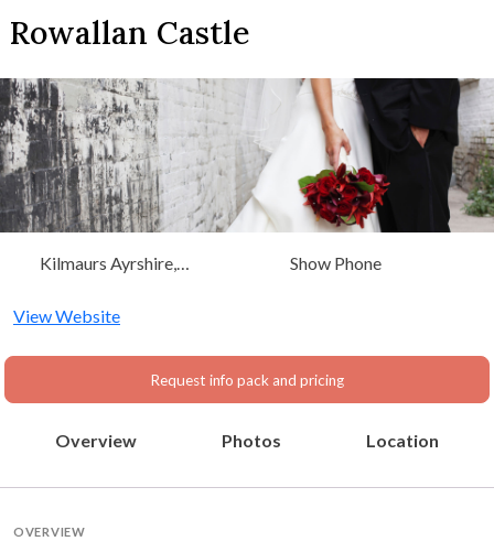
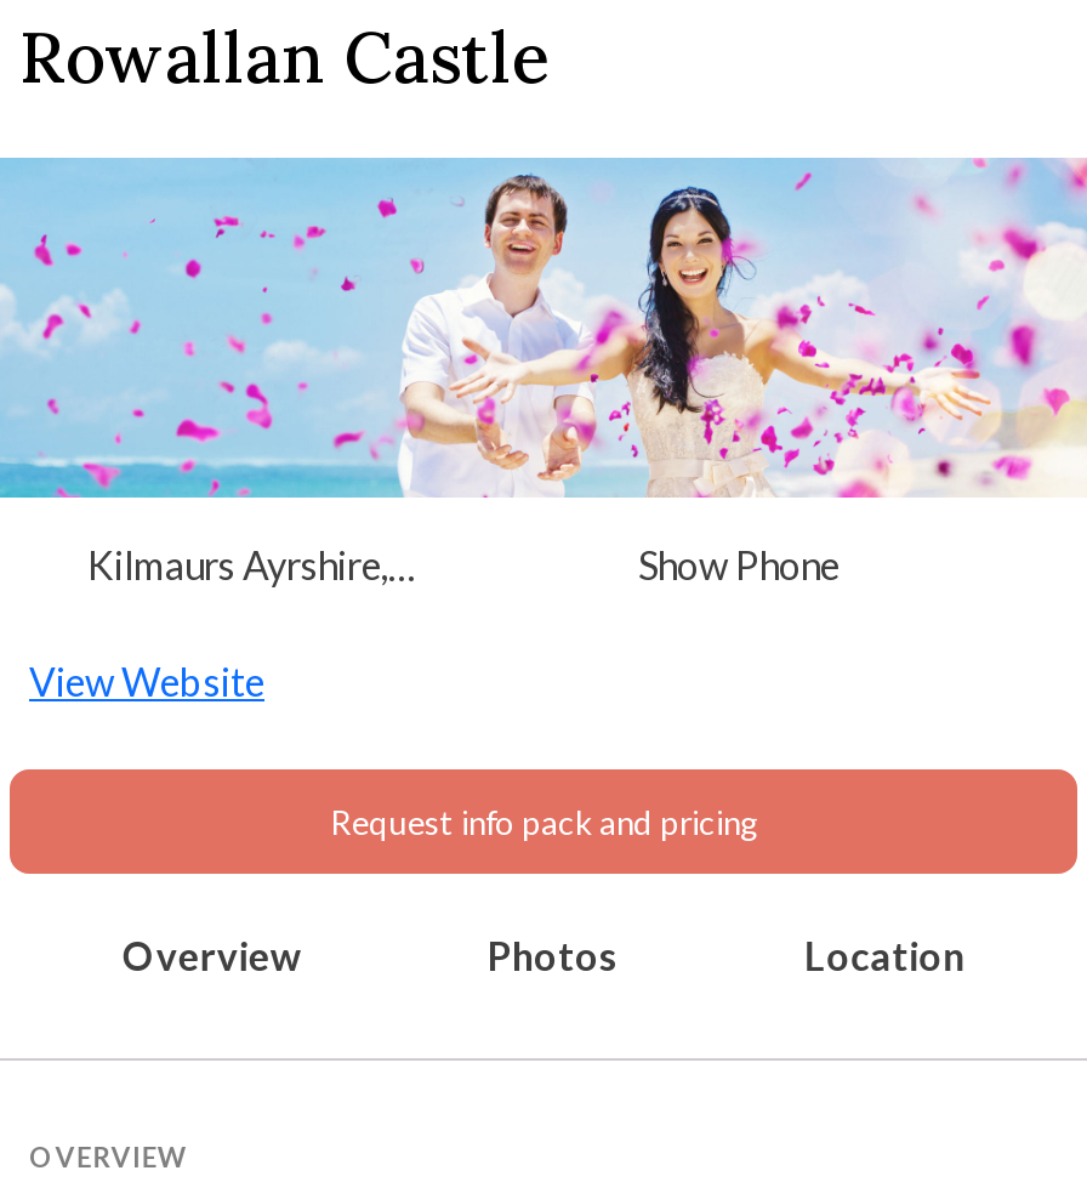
- [image]
+ [image]
